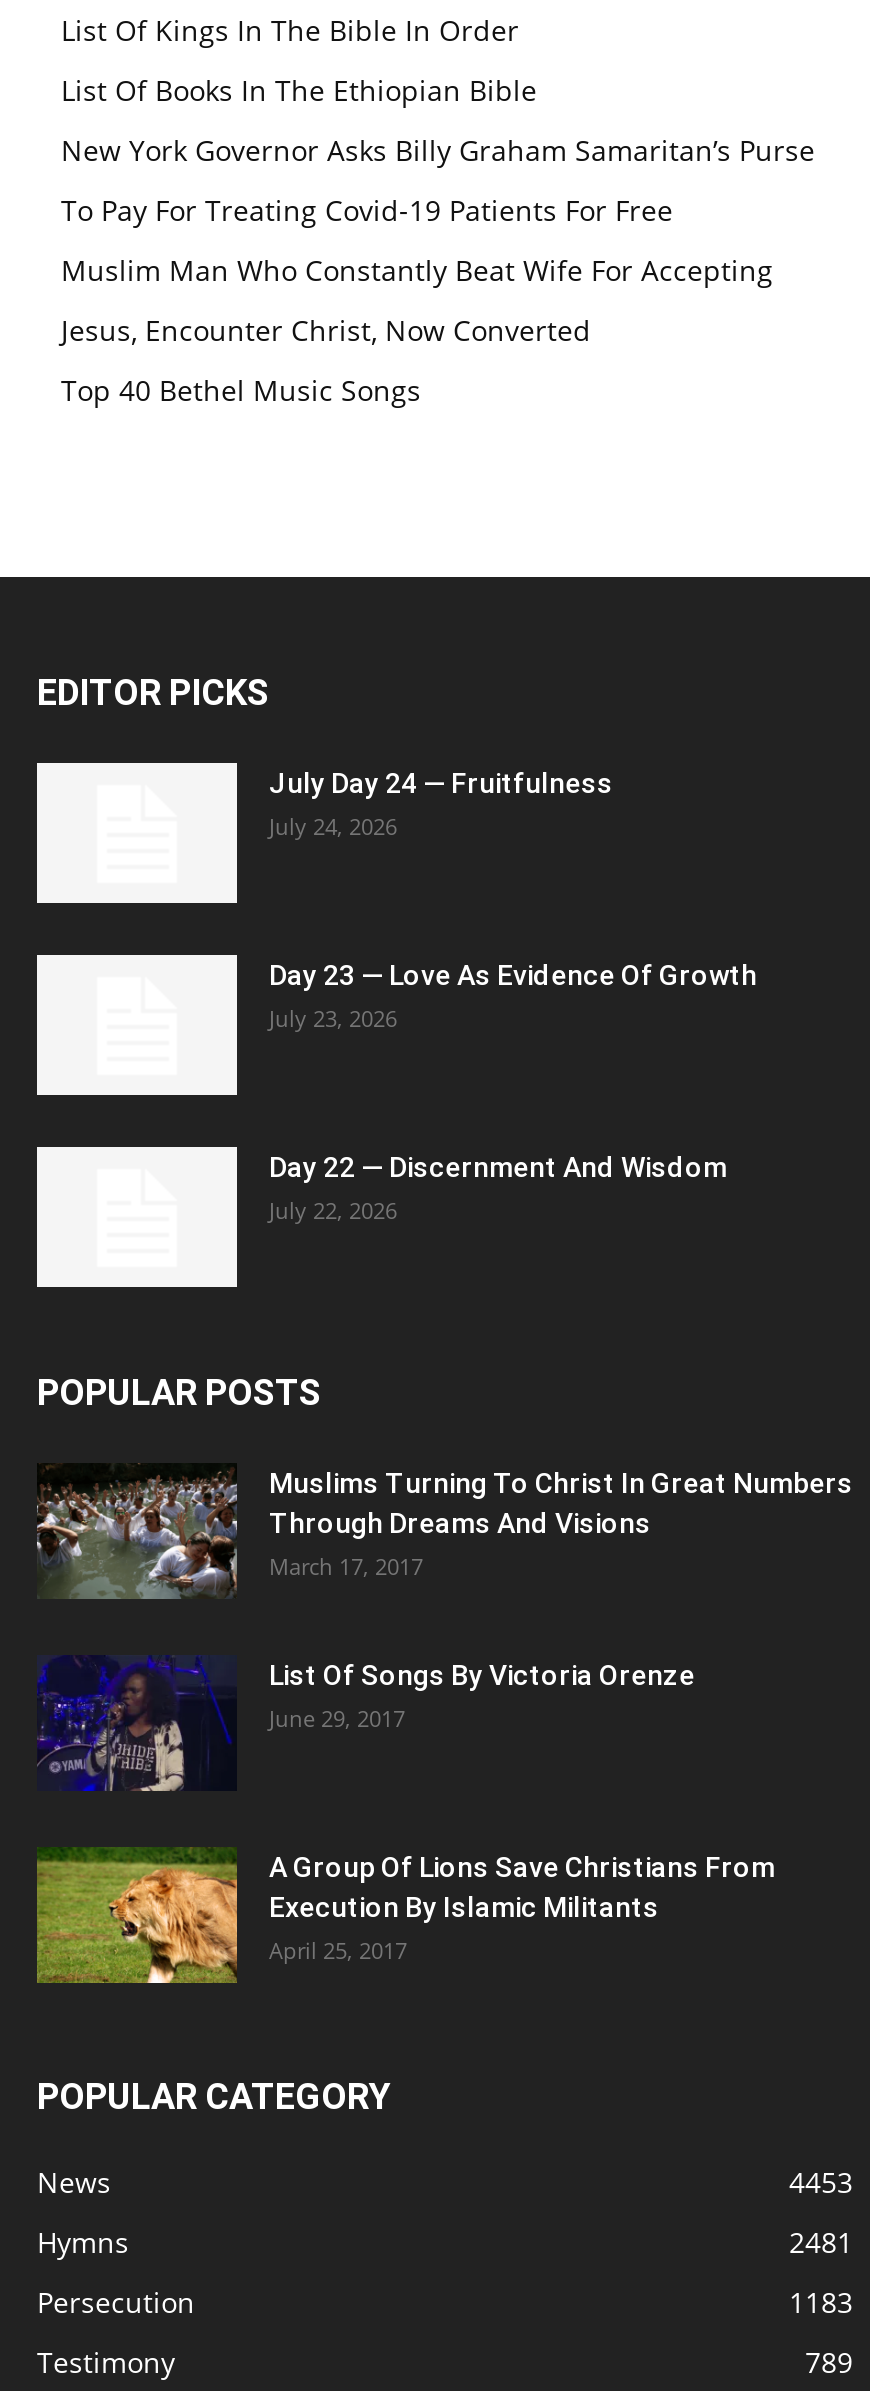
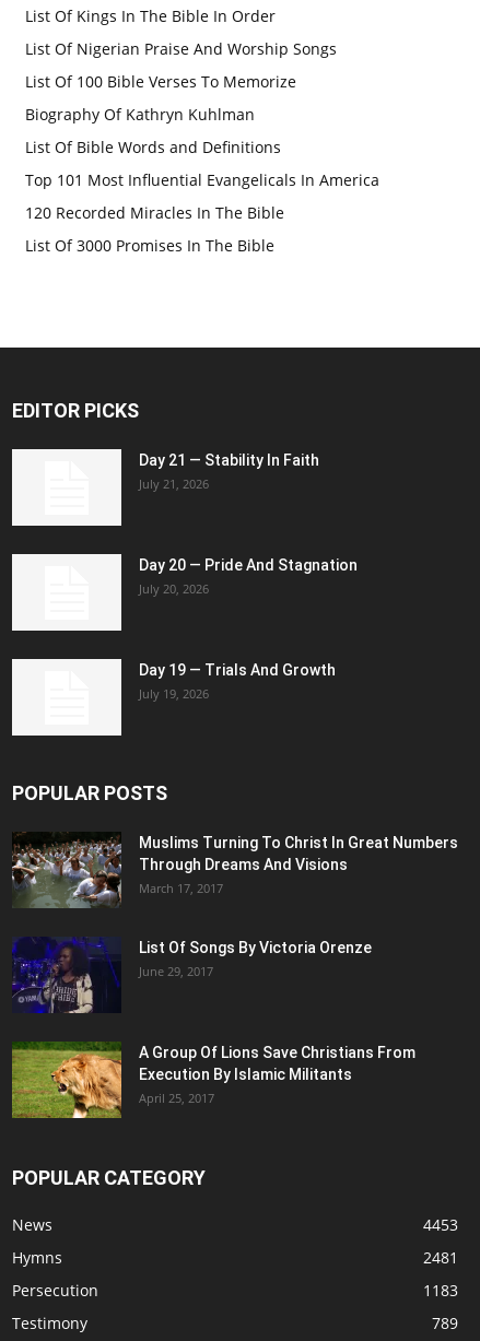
- List Of Books In The Ethiopian Bible
- New York Governor Asks Billy Graham Samaritan’s Purse
- To Pay For Treating Covid-19 Patients For Free
- Muslim Man Who Constantly Beat Wife For Accepting
- Jesus, Encounter Christ, Now Converted
- Top 40 Bethel Music Songs
+ List Of Nigerian Praise And Worship Songs
+ List Of 100 Bible Verses To Memorize
+ Biography Of Kathryn Kuhlman
+ List Of Bible Words and Definitions
+ Top 101 Most Influential Evangelicals In America
+ 120 Recorded Miracles In The Bible
+ List Of 3000 Promises In The Bible

- July Day 24 — Fruitfulness
- July 24, 2026
+ Day 21 — Stability In Faith
+ July 21, 2026

- Day 23 — Love As Evidence Of Growth
- July 23, 2026
+ Day 20 — Pride And Stagnation
+ July 20, 2026

- Day 22 — Discernment And Wisdom
- July 22, 2026
+ Day 19 — Trials And Growth
+ July 19, 2026
